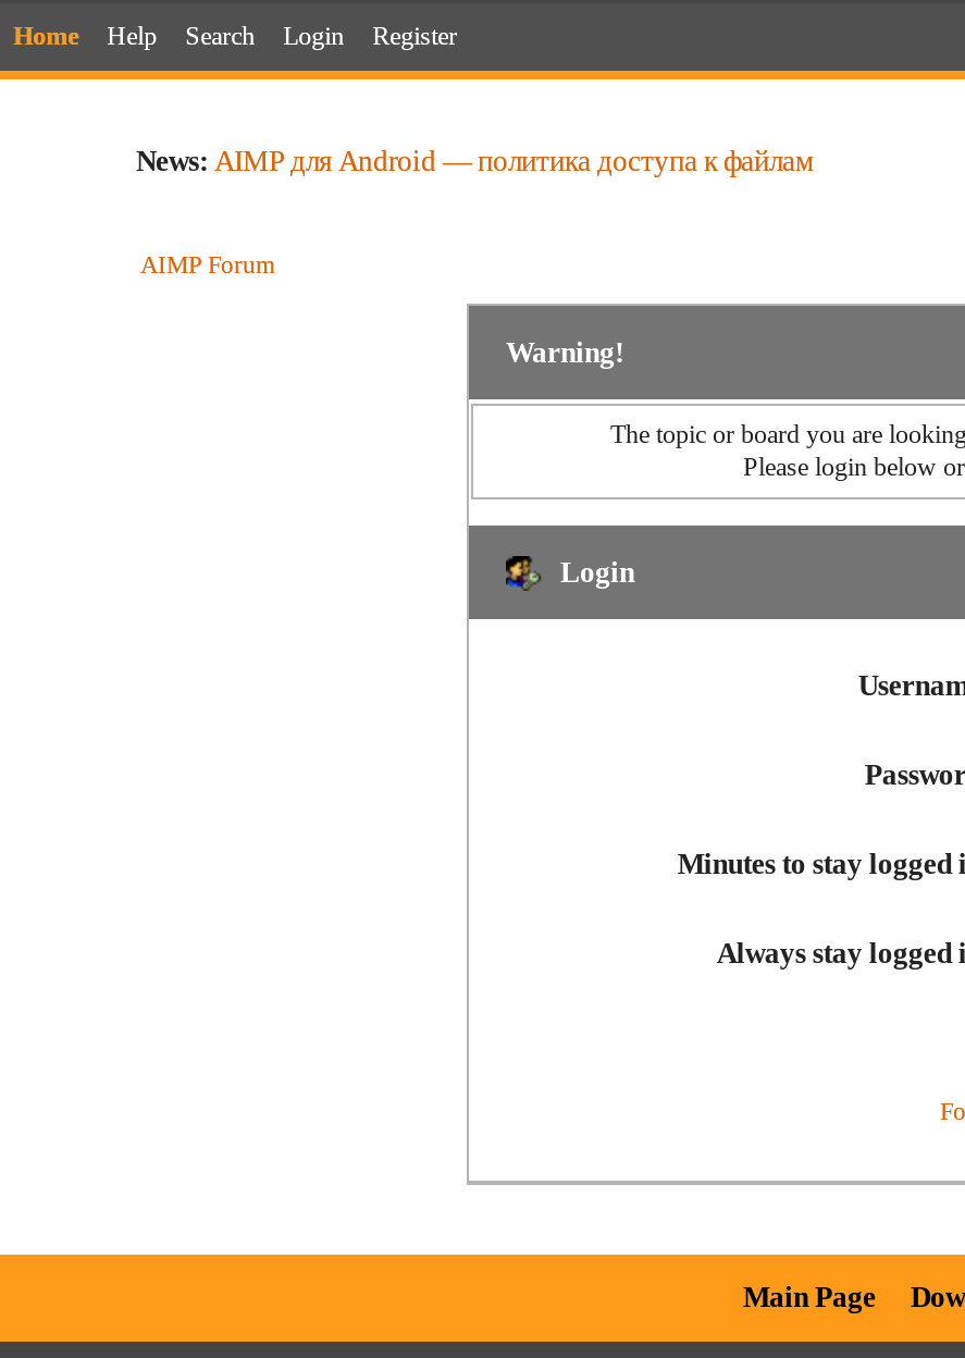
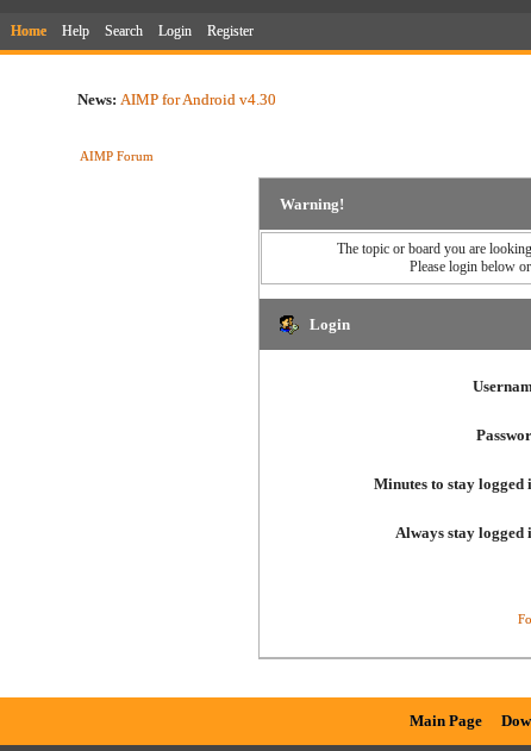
- News: AIMP для Android — политика доступа к файлам
+ News: AIMP for Android v4.30
